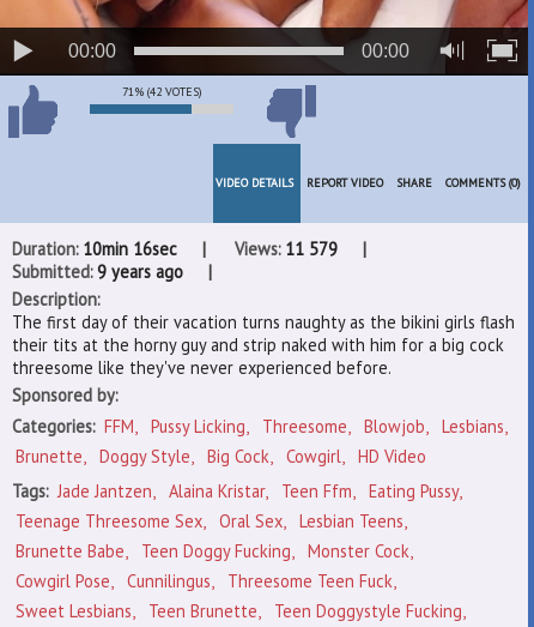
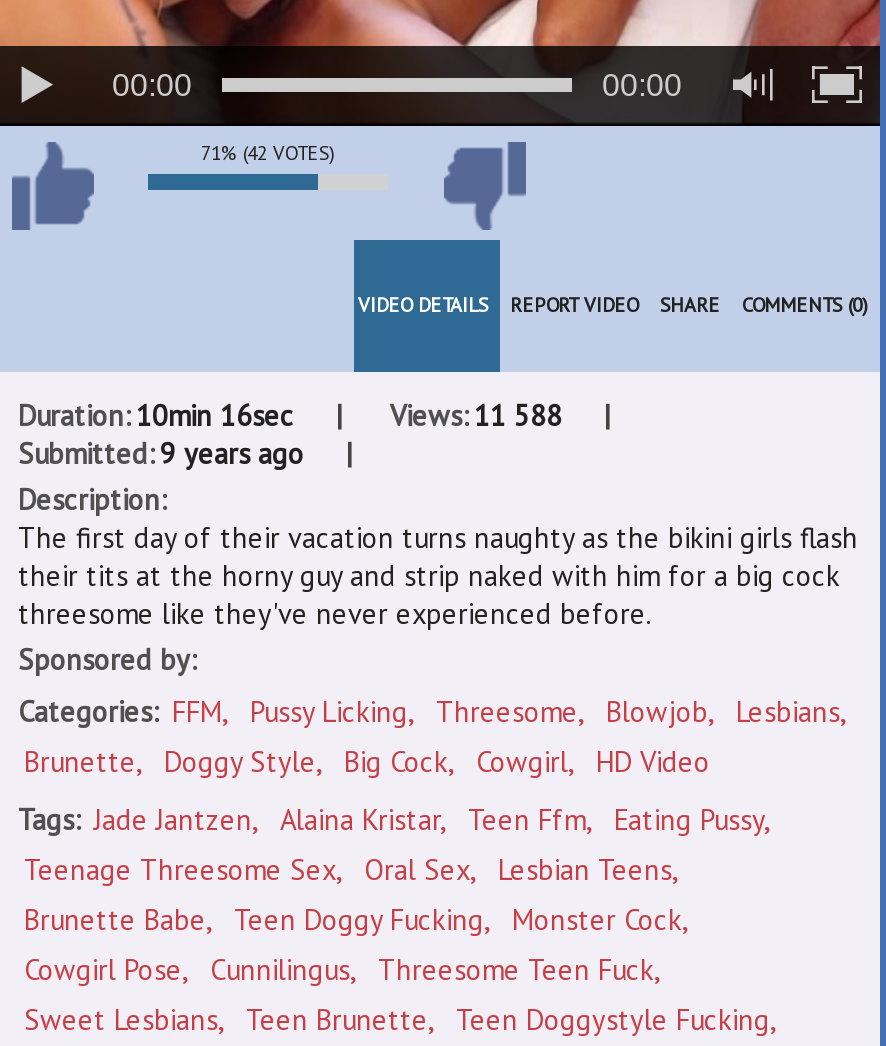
- Views: 11 579
+ Views: 11 588
